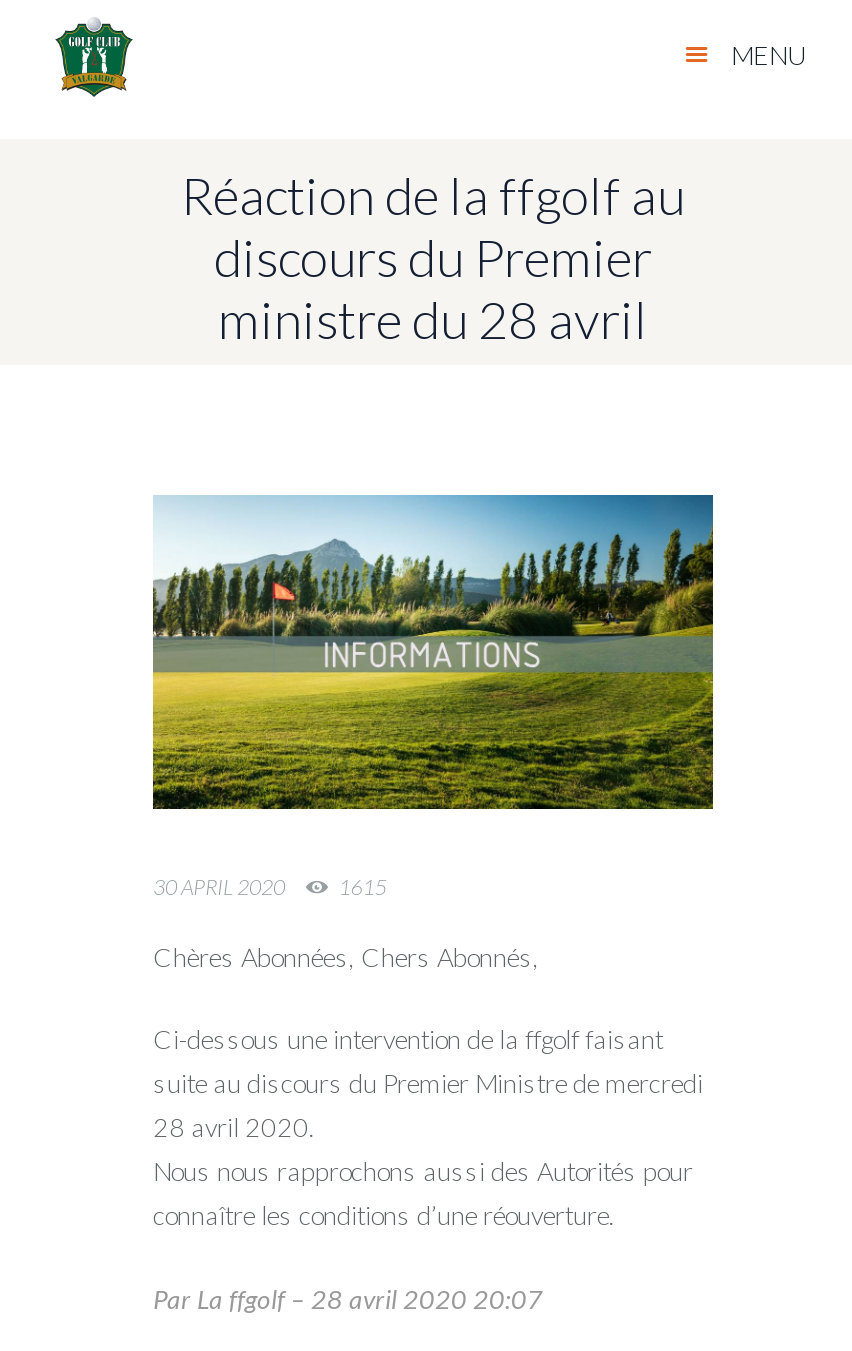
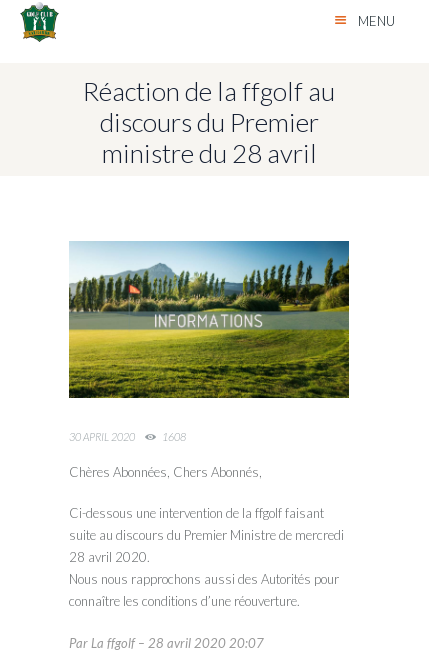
- 1615
+ 1608
